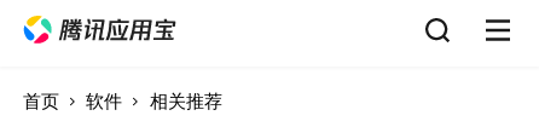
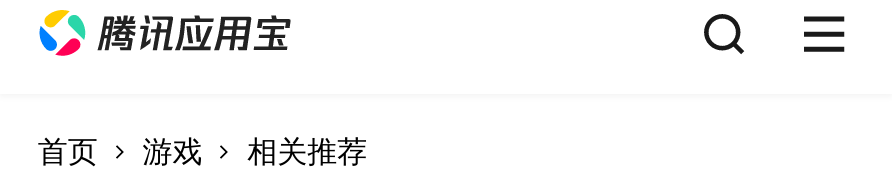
- 软件
+ 游戏
